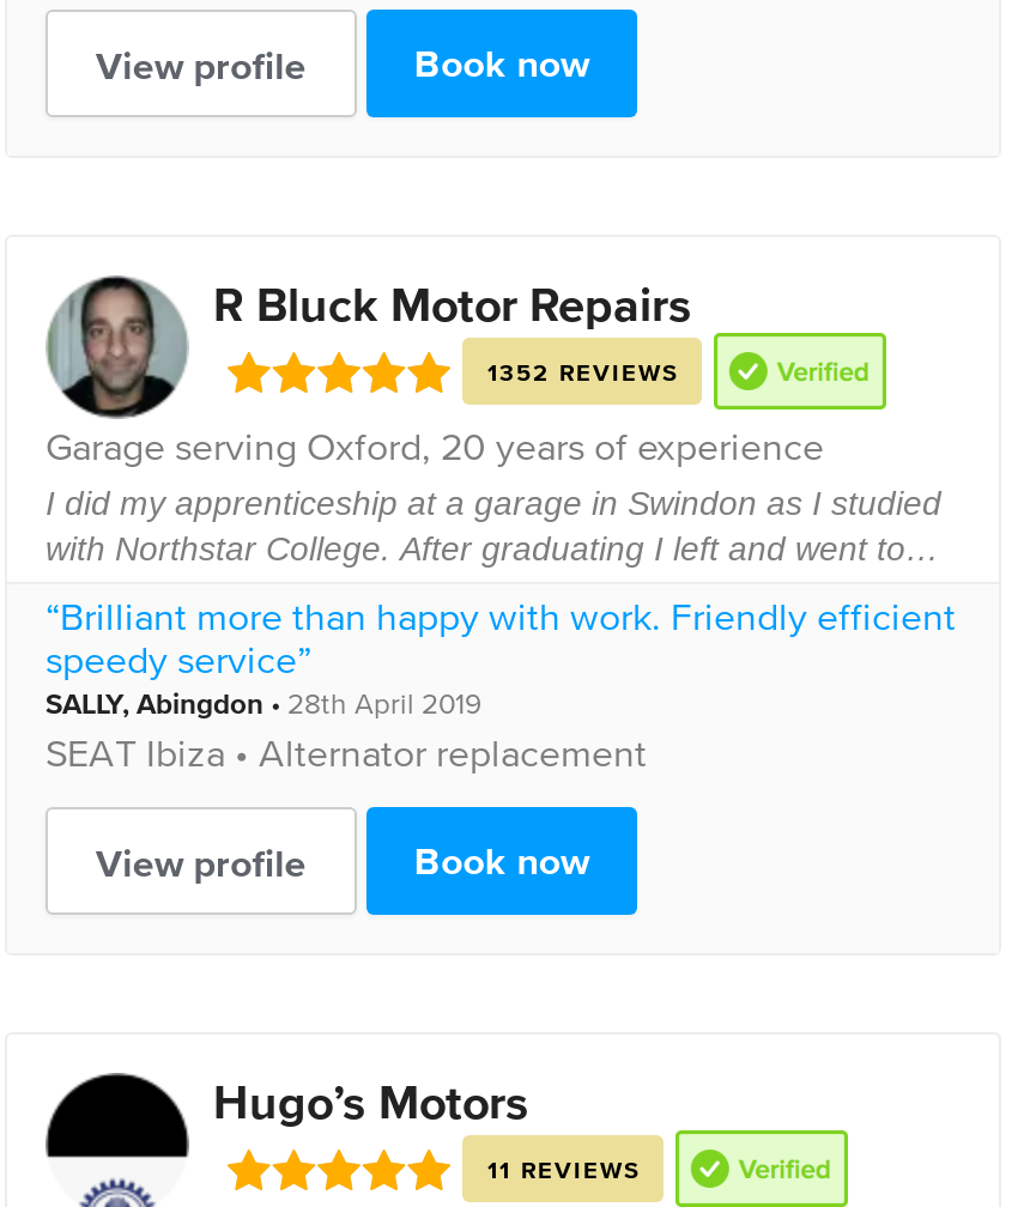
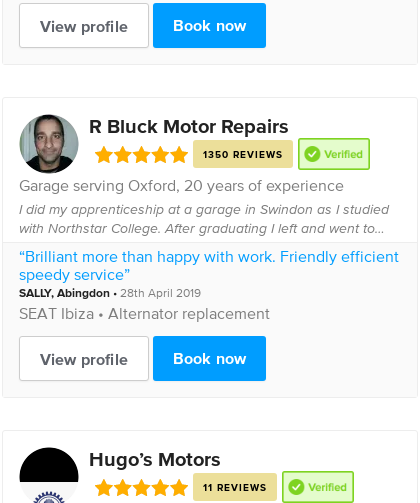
- 1352 REVIEWS
+ 1350 REVIEWS
